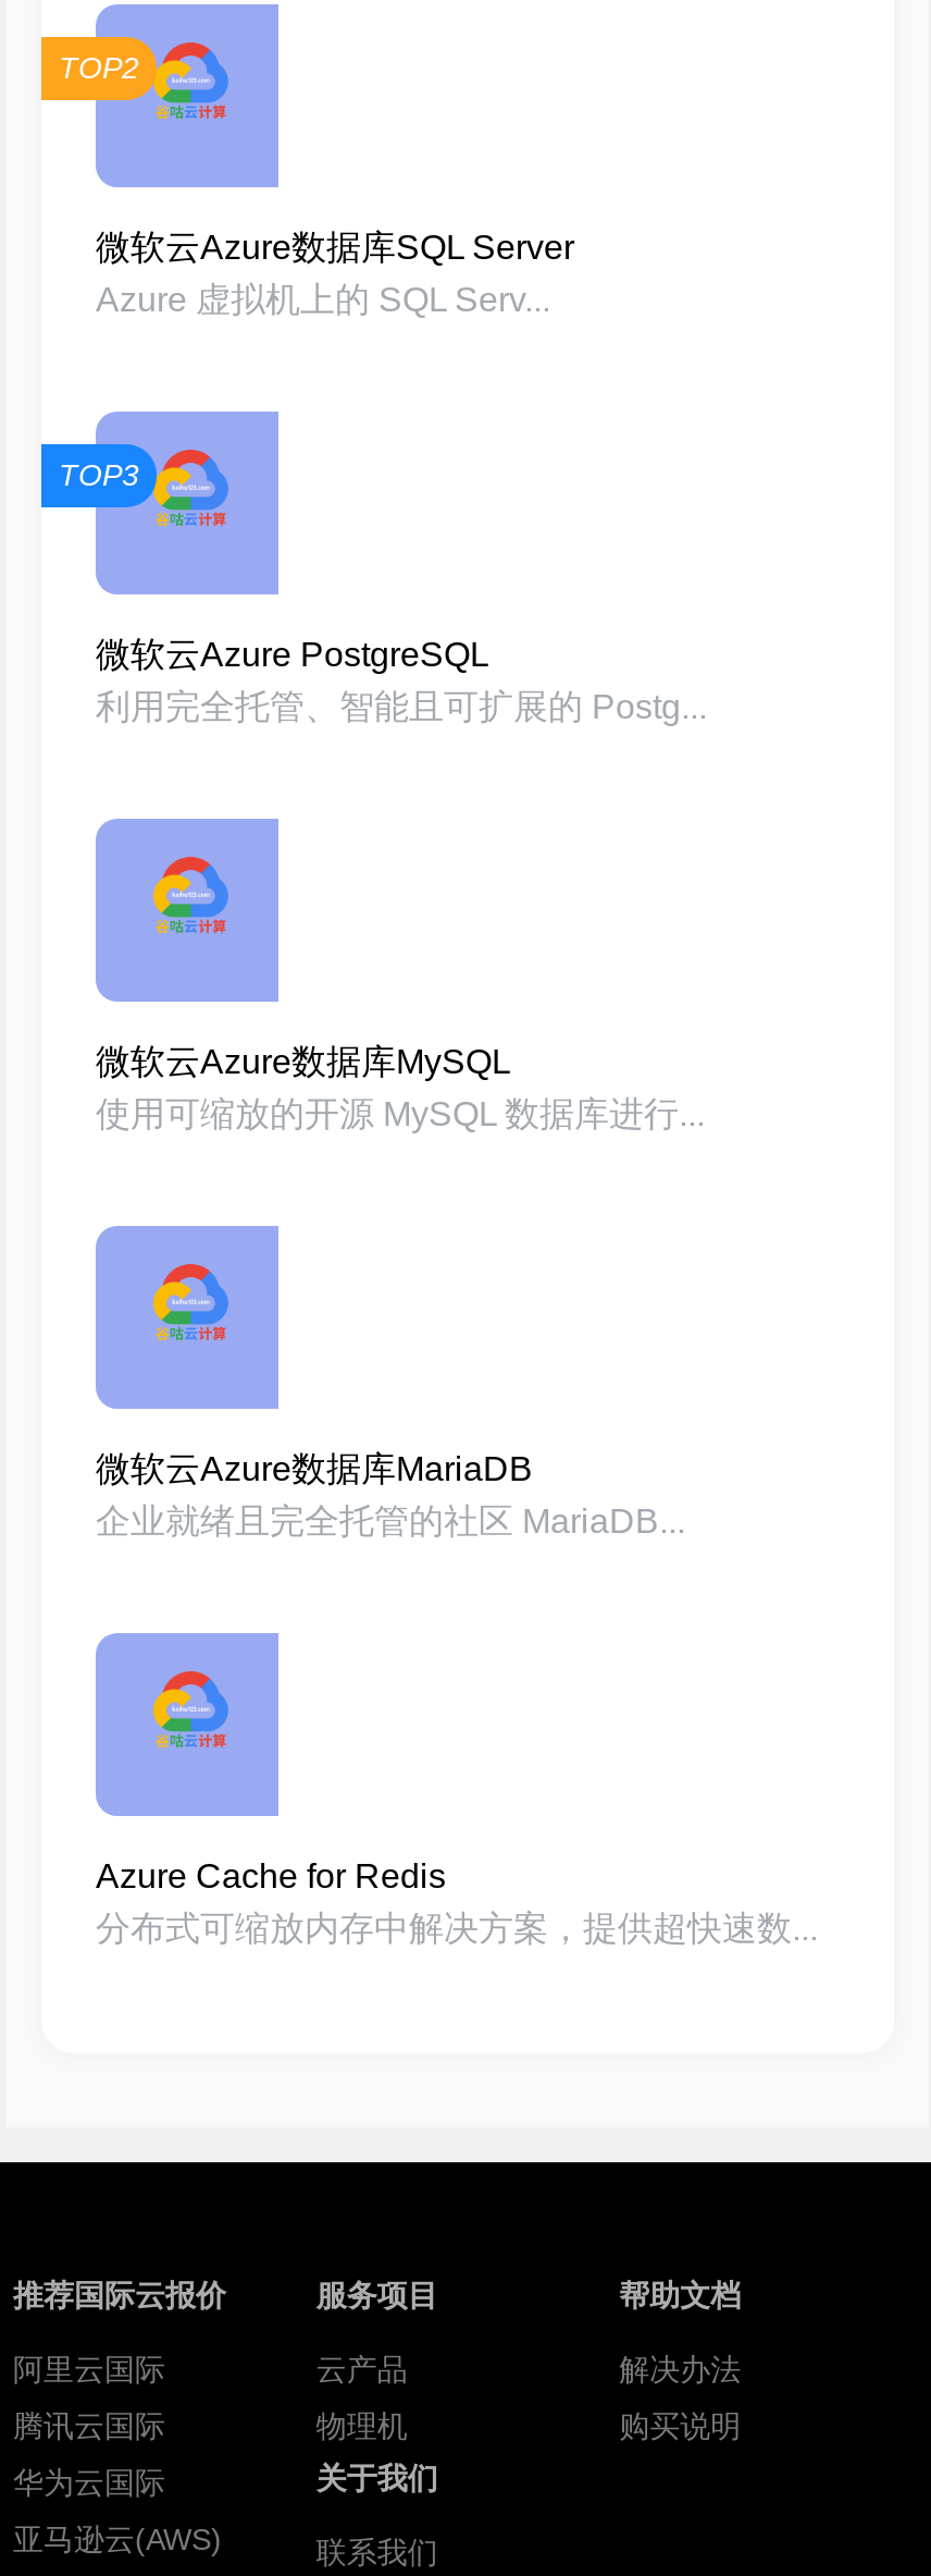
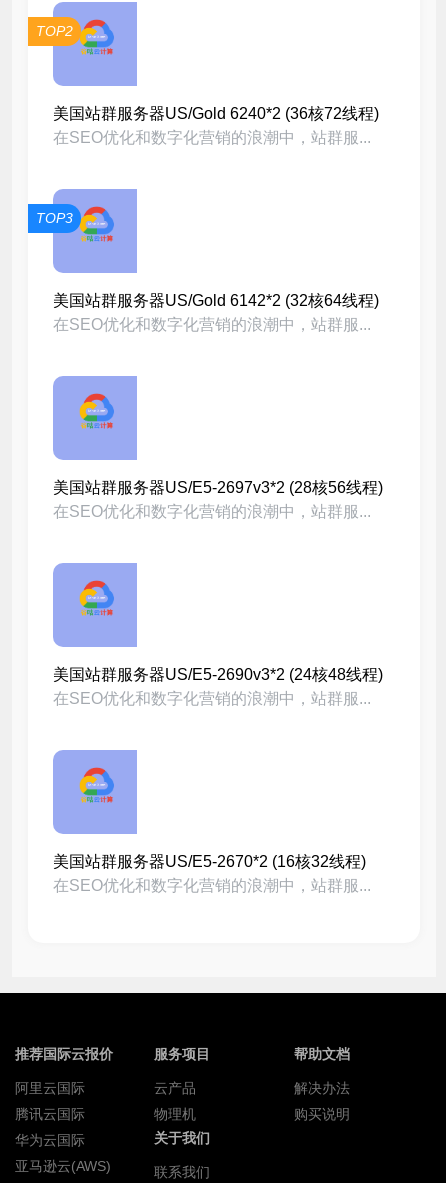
- 微软云Azure数据库SQL Server
- Azure 虚拟机上的 SQL Serv...
+ 美国站群服务器US/Gold 6240*2 (36核72线程)
+ 在SEO优化和数字化营销的浪潮中，站群服...

- 微软云Azure PostgreSQL
- 利用完全托管、智能且可扩展的 Postg...
+ 美国站群服务器US/Gold 6142*2 (32核64线程)
+ 在SEO优化和数字化营销的浪潮中，站群服...

- 微软云Azure数据库MySQL
- 使用可缩放的开源 MySQL 数据库进行...
+ 美国站群服务器US/E5-2697v3*2 (28核56线程)
+ 在SEO优化和数字化营销的浪潮中，站群服...

- 微软云Azure数据库MariaDB
- 企业就绪且完全托管的社区 MariaDB...
+ 美国站群服务器US/E5-2690v3*2 (24核48线程)
+ 在SEO优化和数字化营销的浪潮中，站群服...

- Azure Cache for Redis
- 分布式可缩放内存中解决方案，提供超快速数...
+ 美国站群服务器US/E5-2670*2 (16核32线程)
+ 在SEO优化和数字化营销的浪潮中，站群服...
